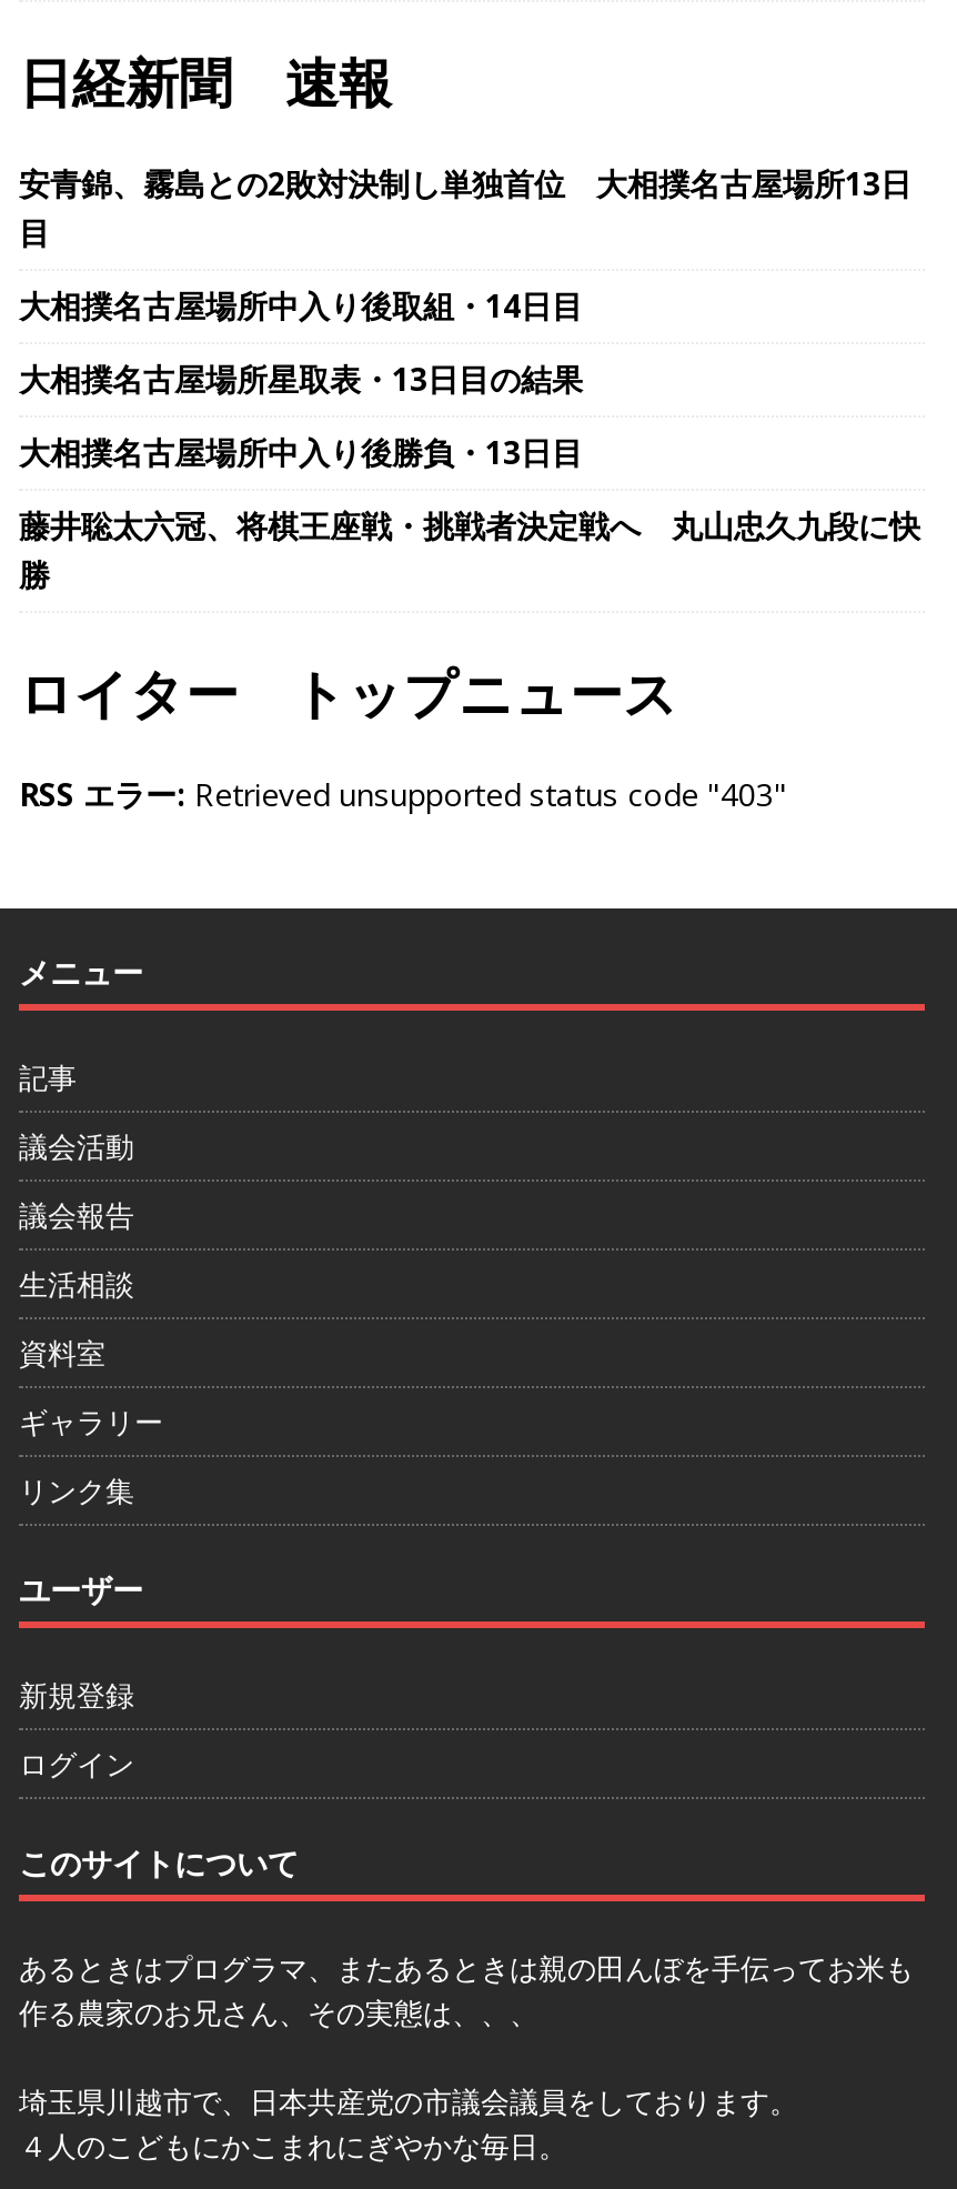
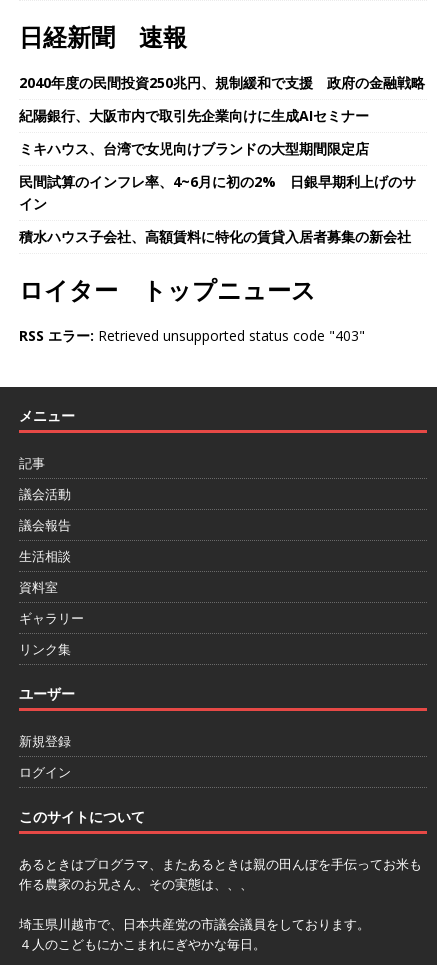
- 安青錦、霧島との2敗対決制し単独首位 大相撲名古屋場所13日
- 目
+ 2040年度の民間投資250兆円、規制緩和で支援 政府の金融戦略

- 大相撲名古屋場所中入り後取組・14日目
+ 紀陽銀行、大阪市内で取引先企業向けに生成AIセミナー

- 大相撲名古屋場所星取表・13日目の結果
+ ミキハウス、台湾で女児向けブランドの大型期間限定店

- 大相撲名古屋場所中入り後勝負・13日目
+ 民間試算のインフレ率、4~6月に初の2% 日銀早期利上げのサ
+ イン

- 藤井聡太六冠、将棋王座戦・挑戦者決定戦へ 丸山忠久九段に快
- 勝
+ 積水ハウス子会社、高額賃料に特化の賃貸入居者募集の新会社
